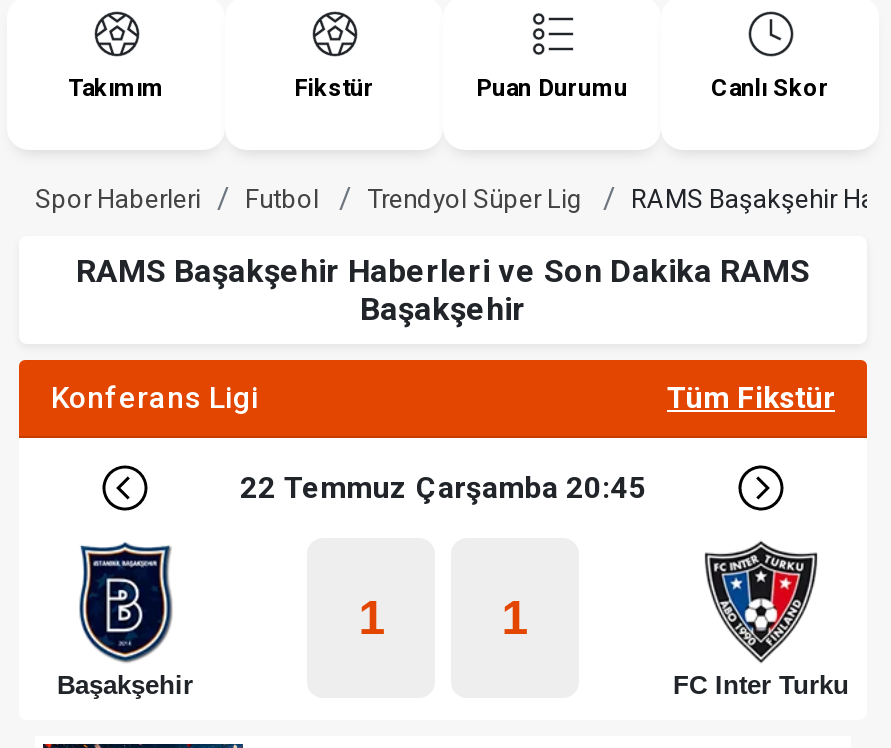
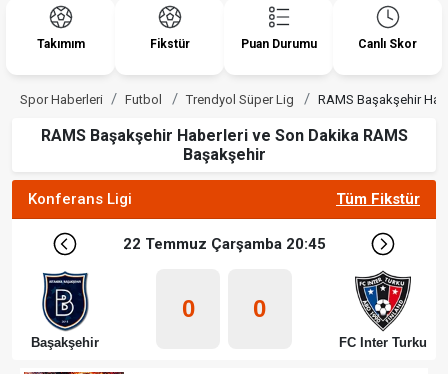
- 1
+ 0

- 1
+ 0
